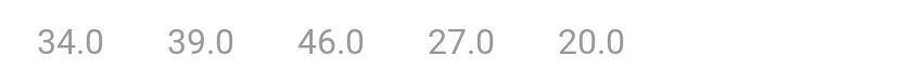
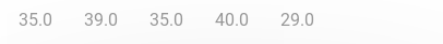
- 34.0
+ 35.0

- 46.0
+ 35.0

- 27.0
+ 40.0

- 20.0
+ 29.0
